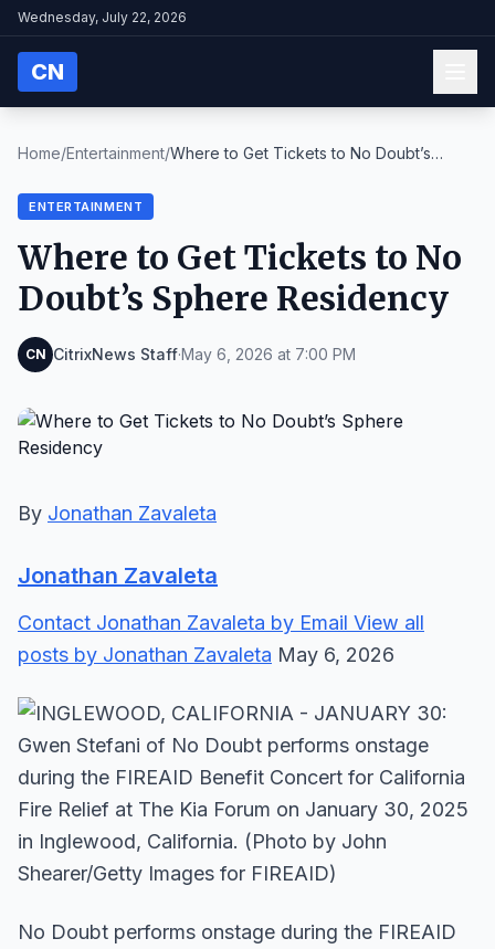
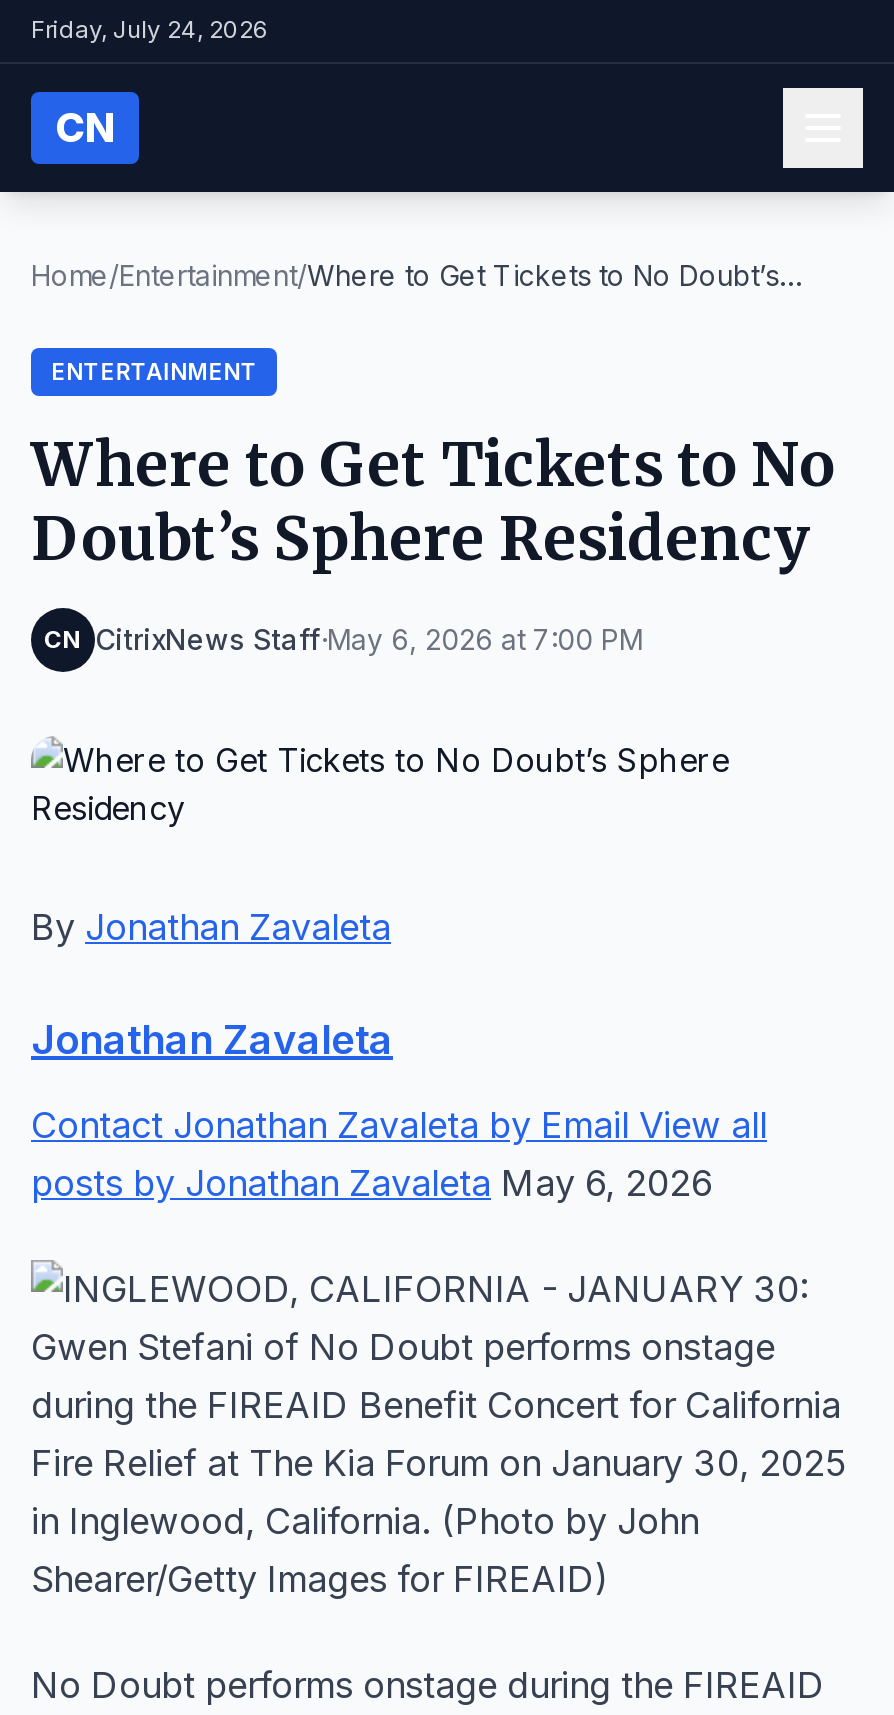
- Wednesday, July 22, 2026
+ Friday, July 24, 2026
